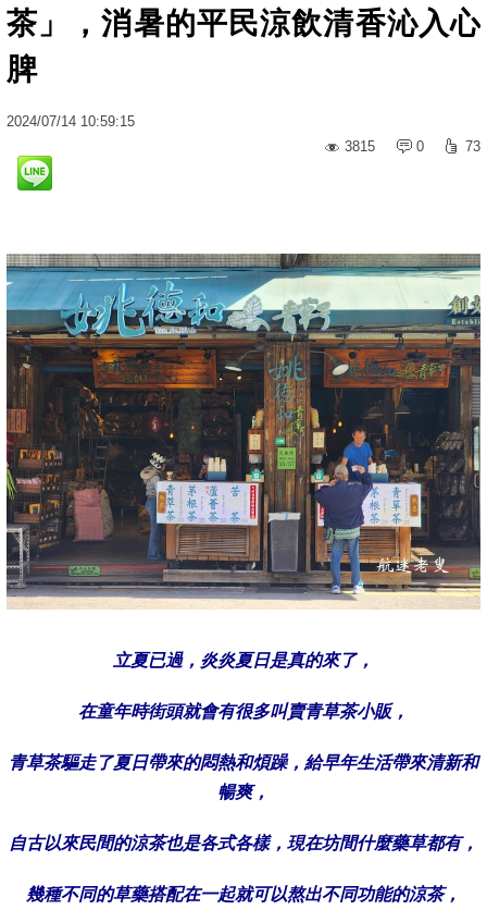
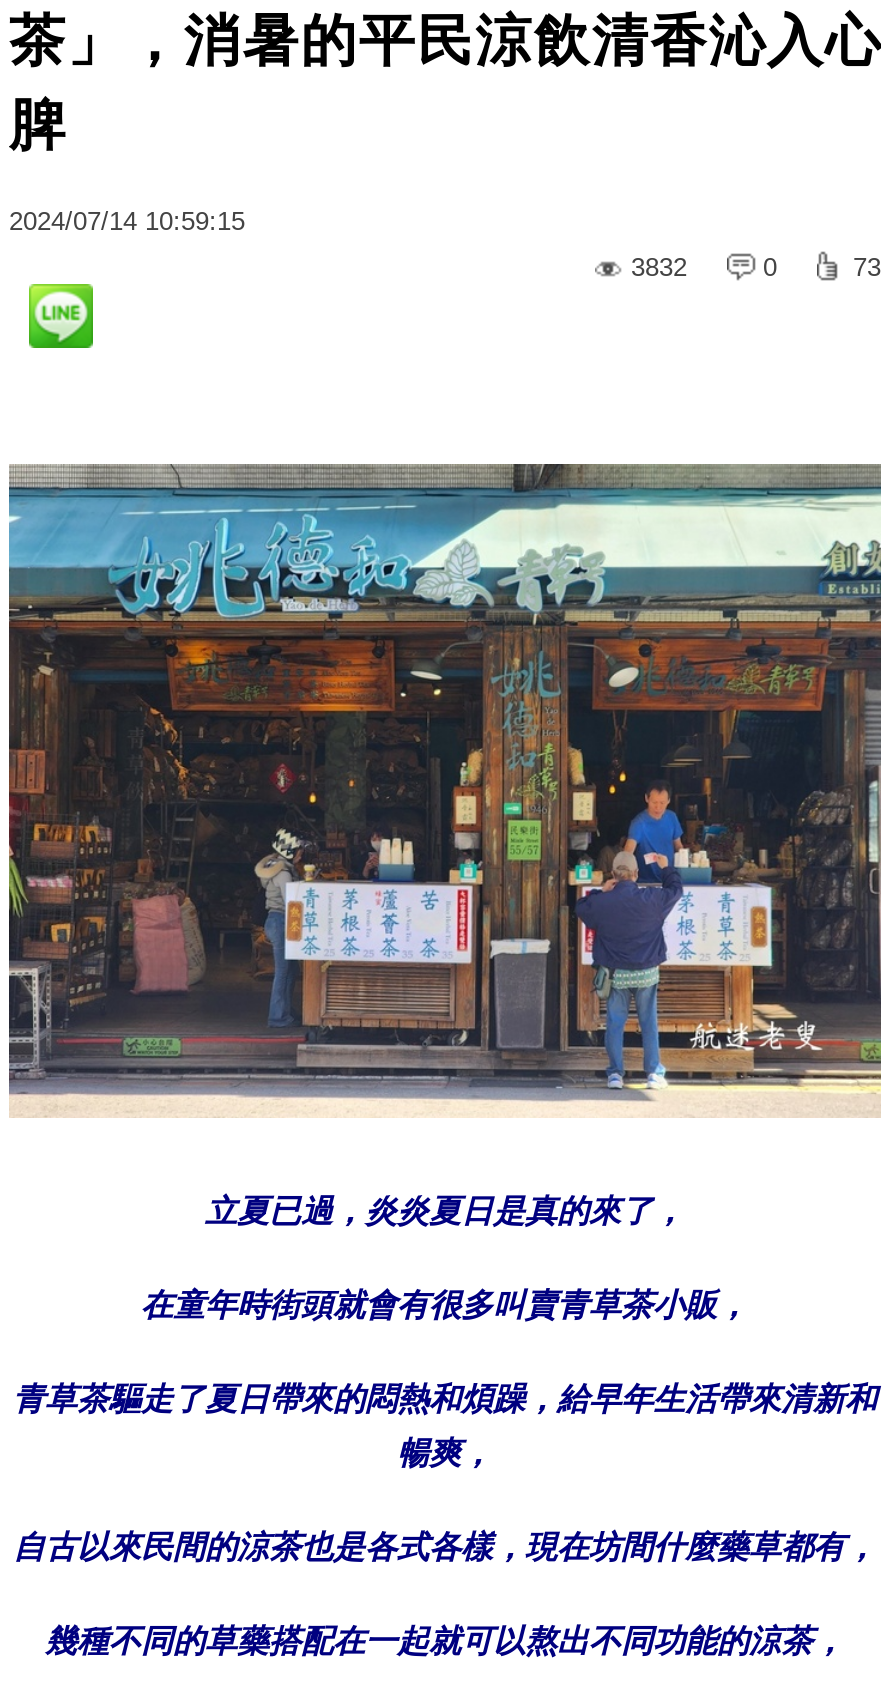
- 3815
+ 3832
